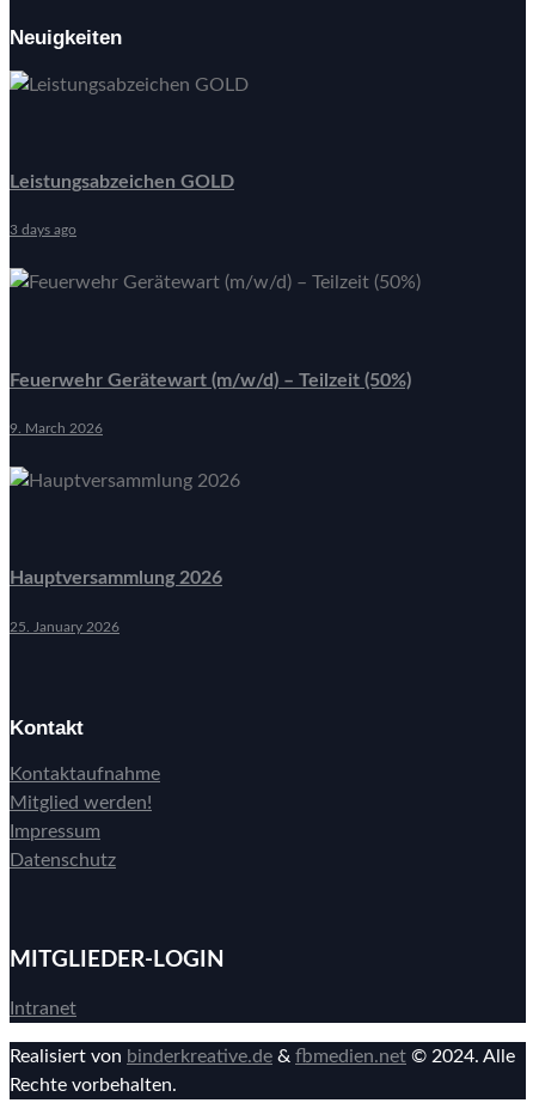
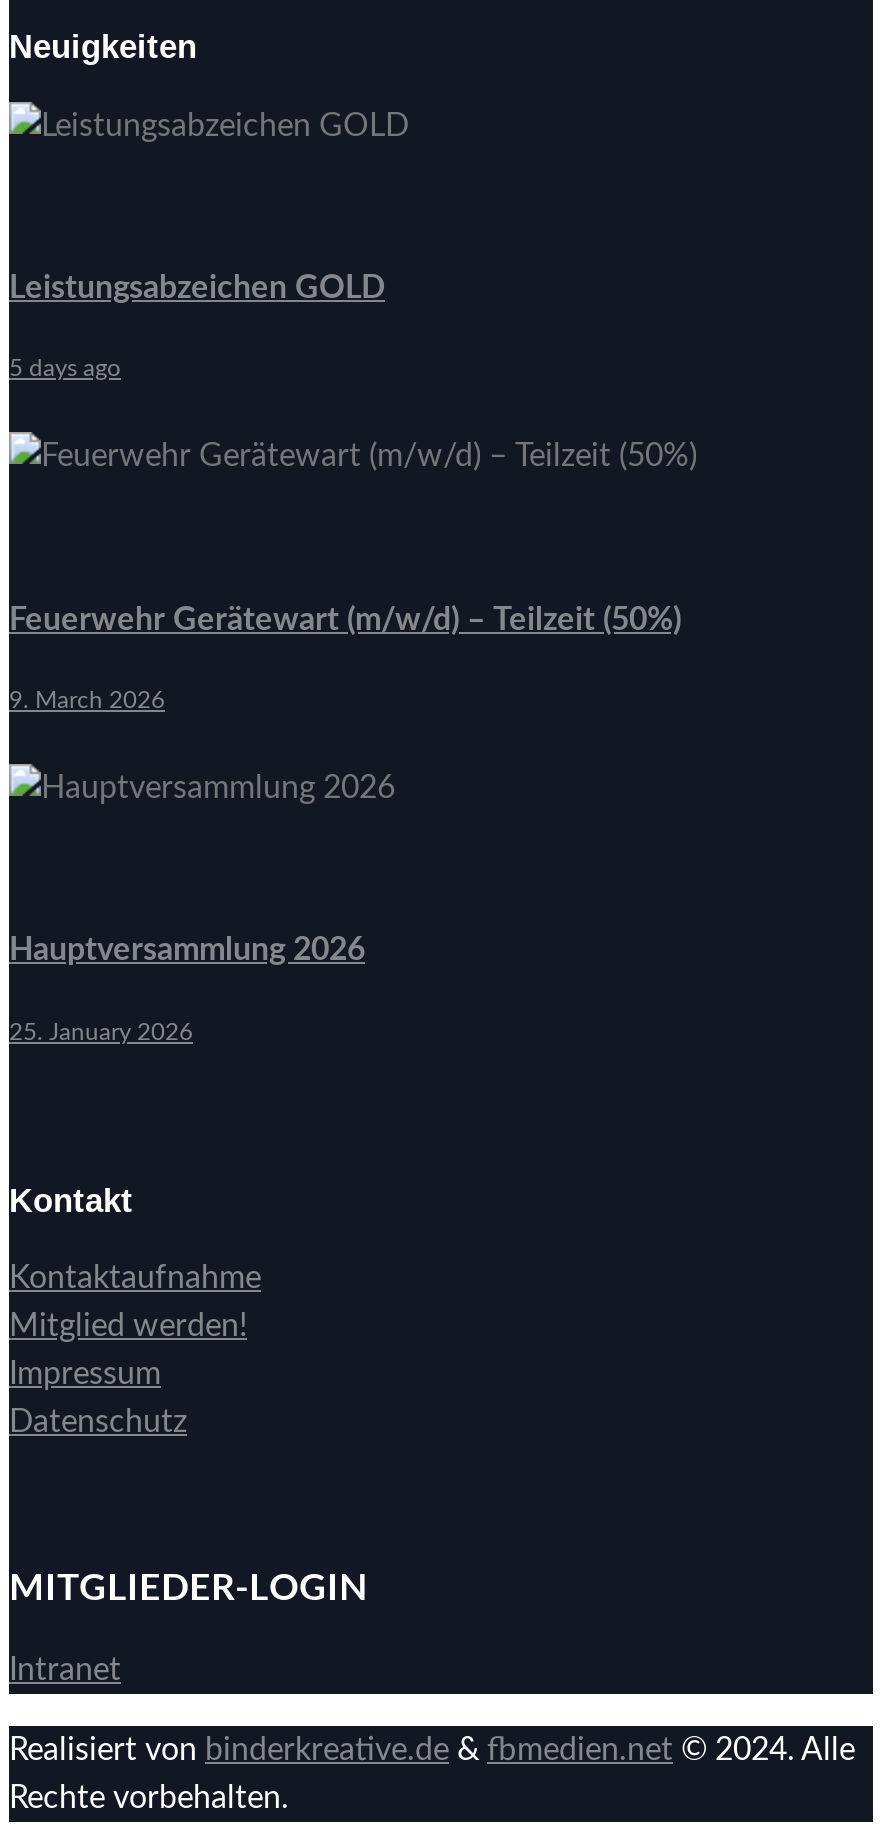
- 3 days ago
+ 5 days ago
